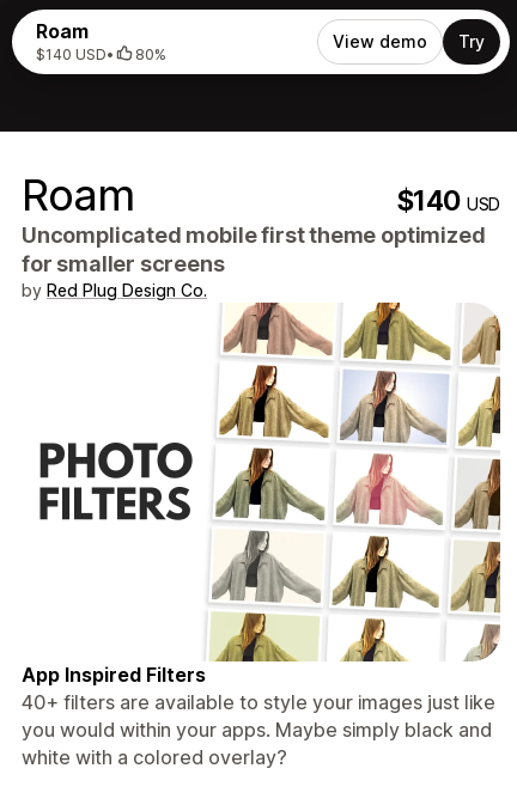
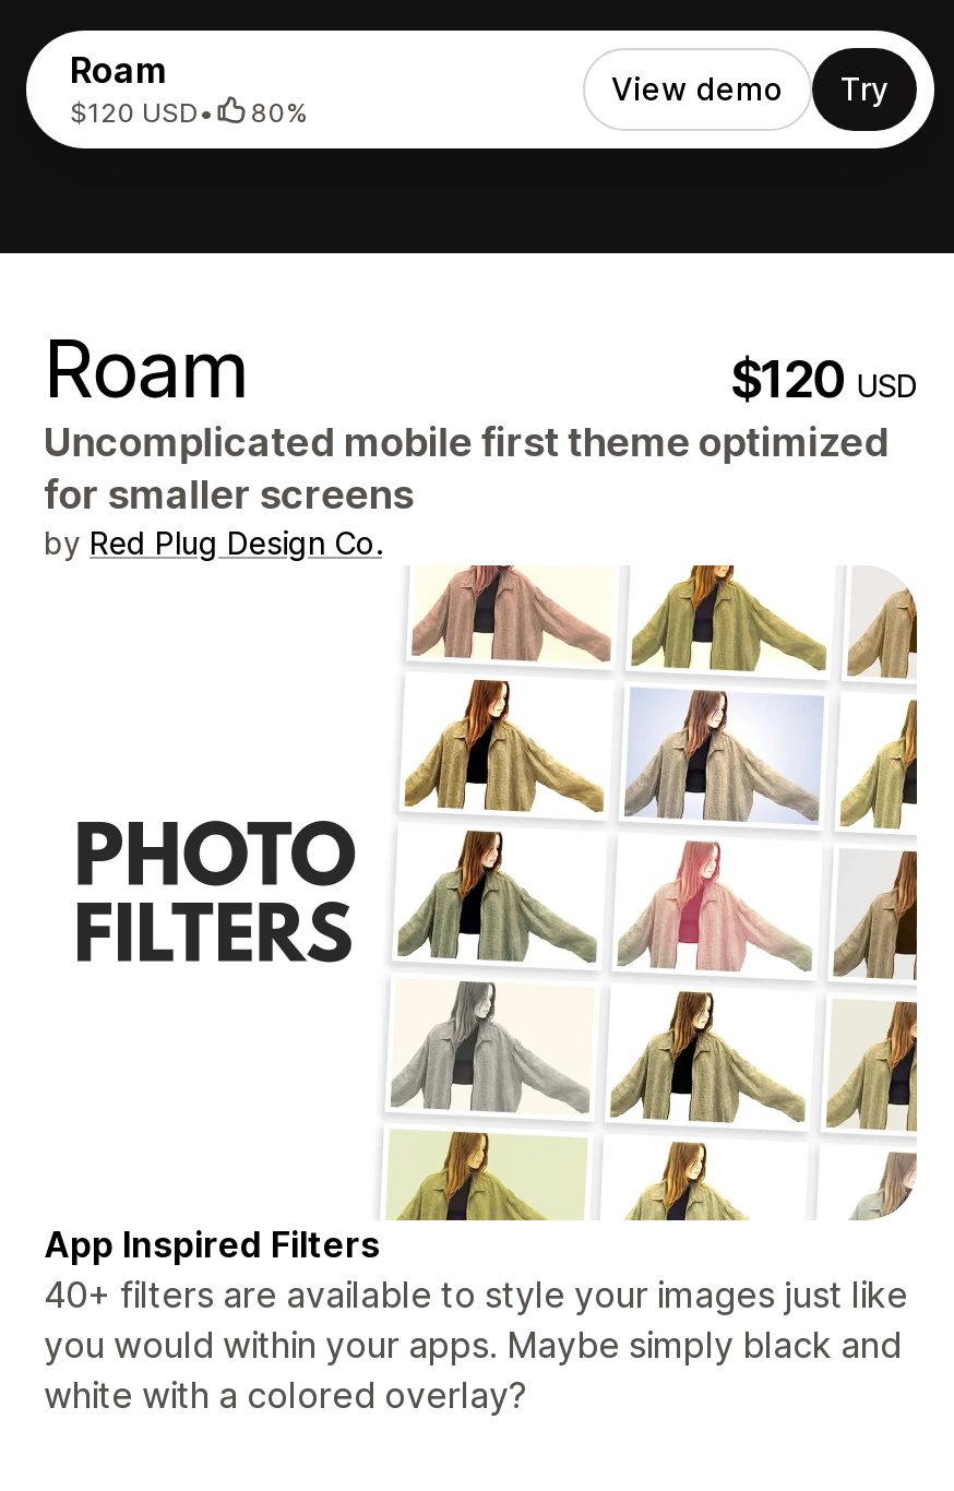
- $140 USD• 80%
+ $120 USD• 80%

- $140 USD
+ $120 USD
